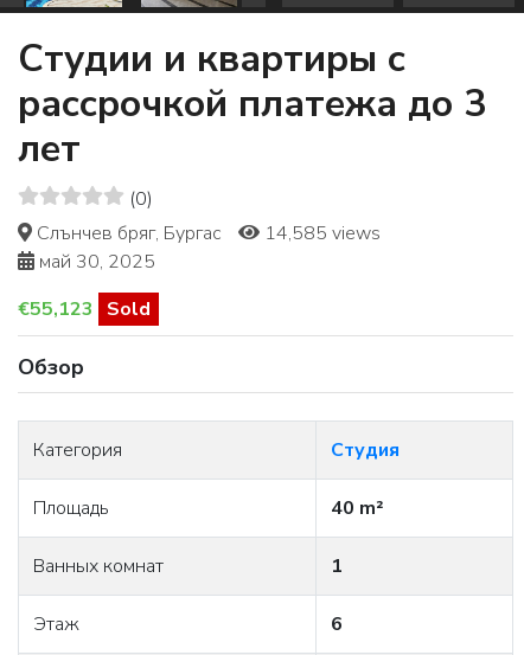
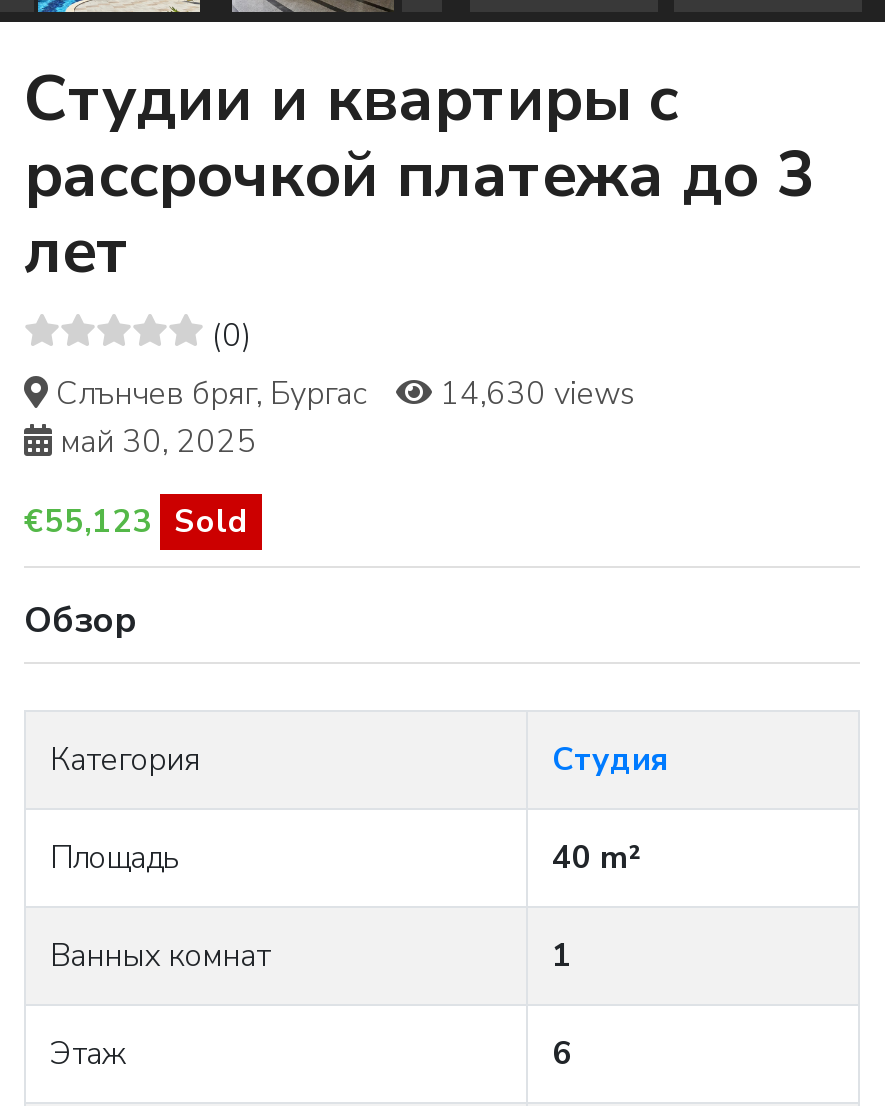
- Слънчев бряг, Бургас 14,585 views
+ Слънчев бряг, Бургас 14,630 views
